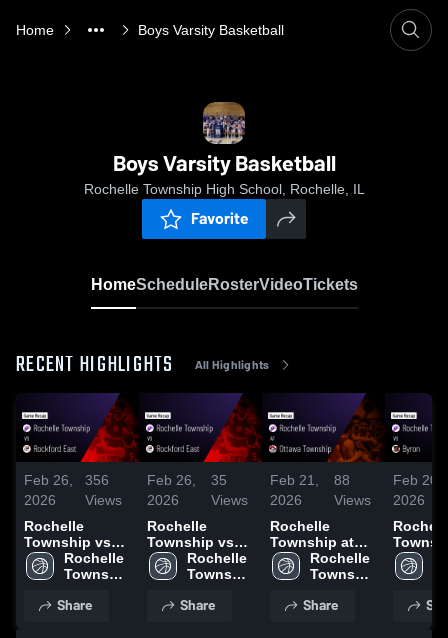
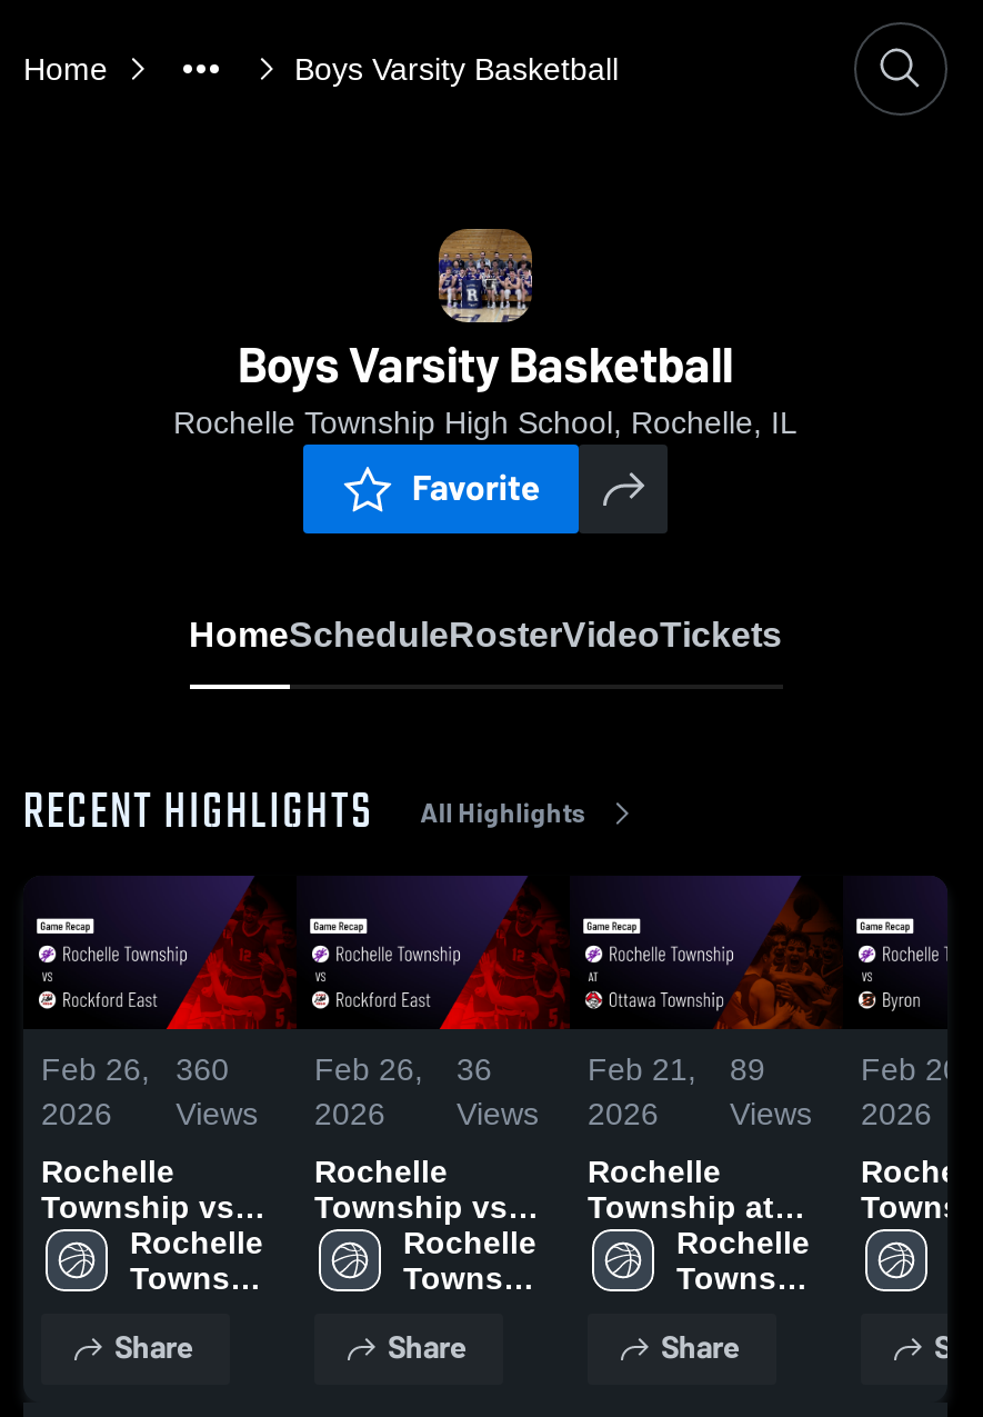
- Feb 26, 356
+ Feb 26, 360

- Feb 26, 35
+ Feb 26, 36

- Feb 21, 88
+ Feb 21, 89
